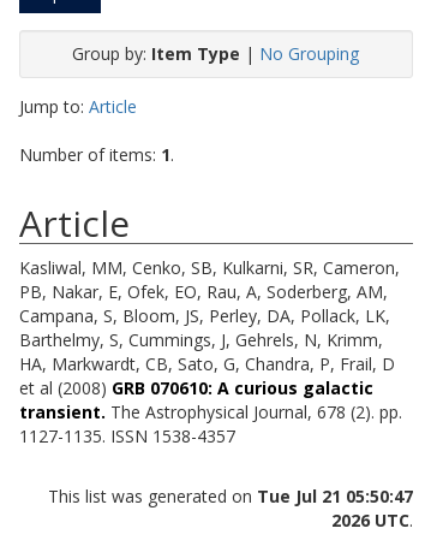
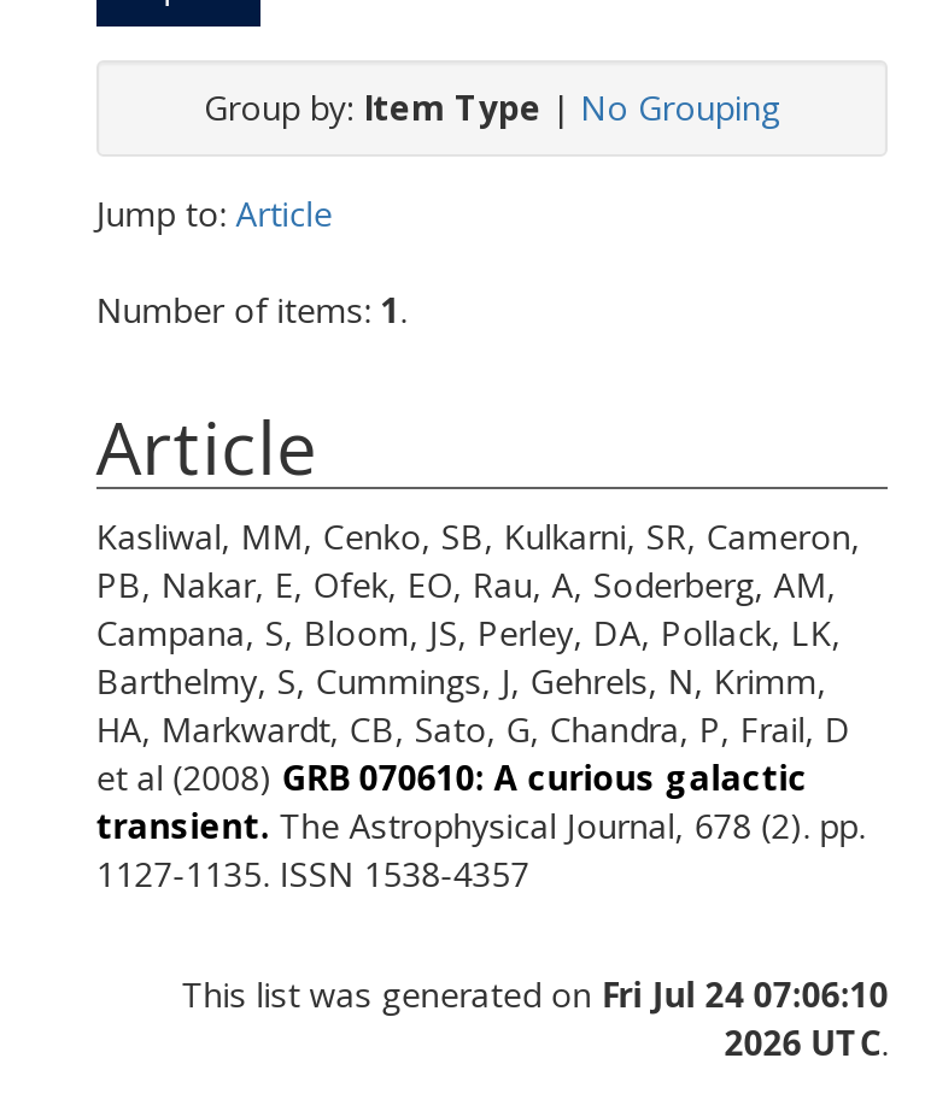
- This list was generated on Tue Jul 21 05:50:47
+ This list was generated on Fri Jul 24 07:06:10
